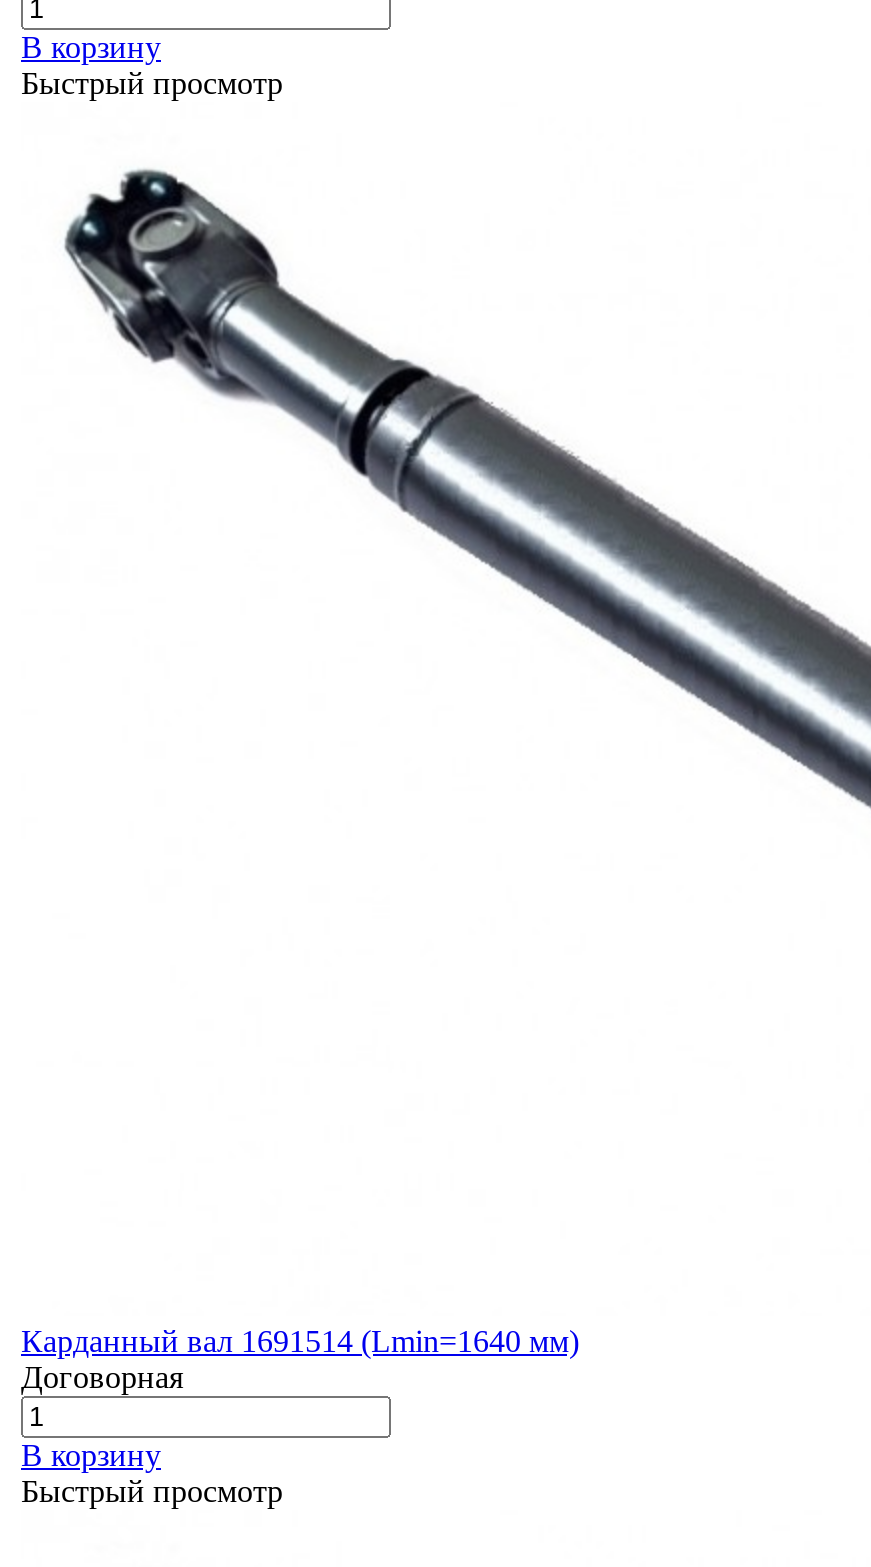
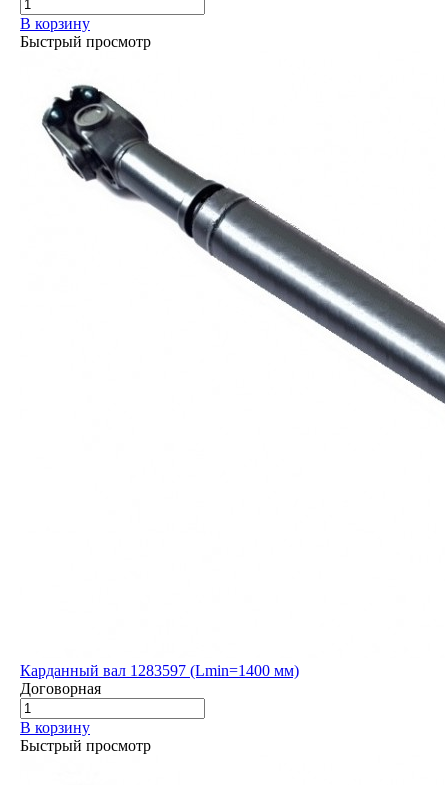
- Карданный вал 1691514 (Lmin=1640 мм)
+ Карданный вал 1283597 (Lmin=1400 мм)
